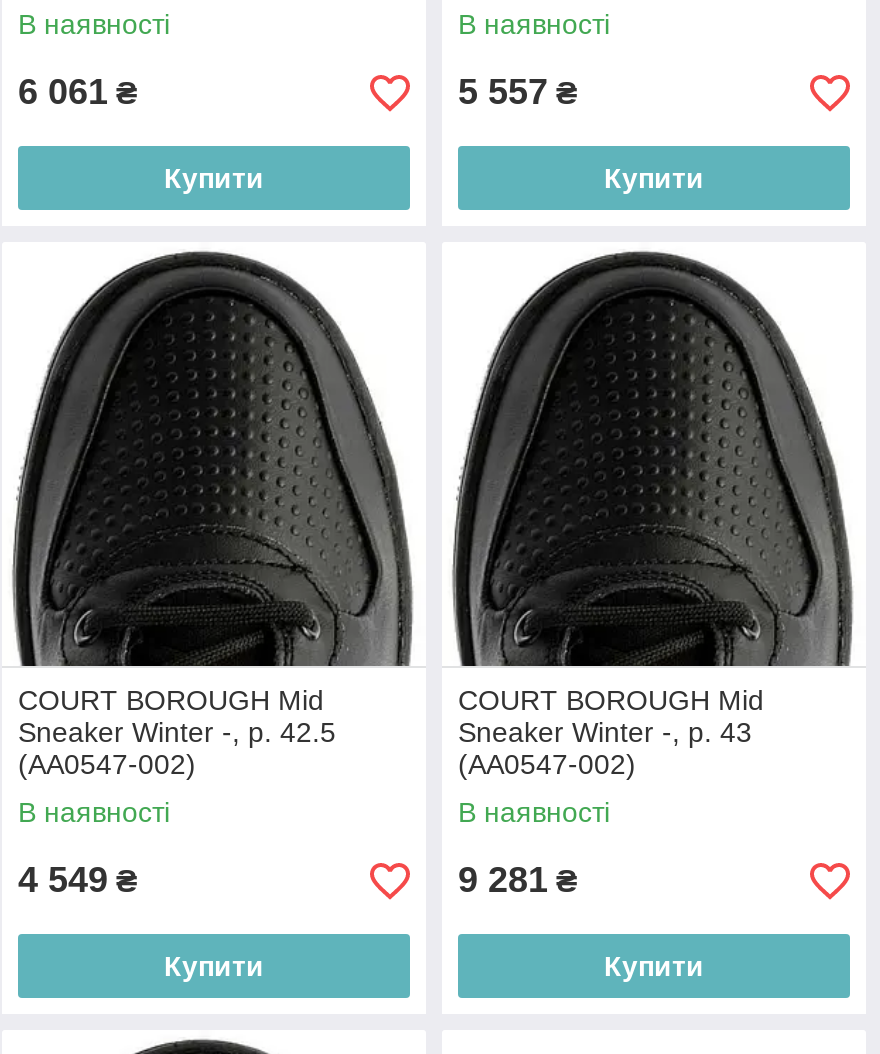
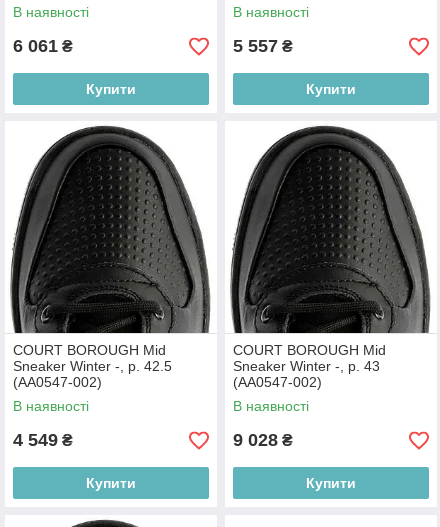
- 9 281 ₴
+ 9 028 ₴
